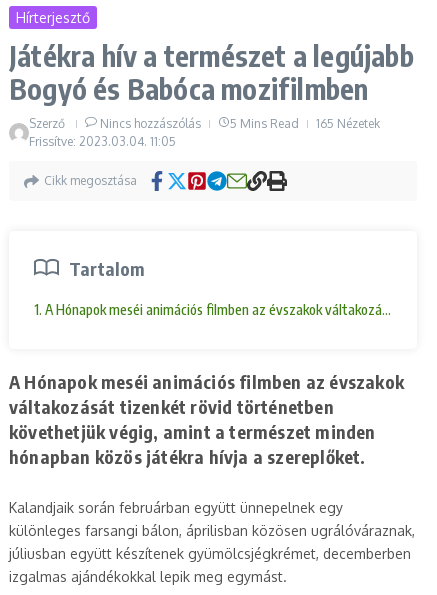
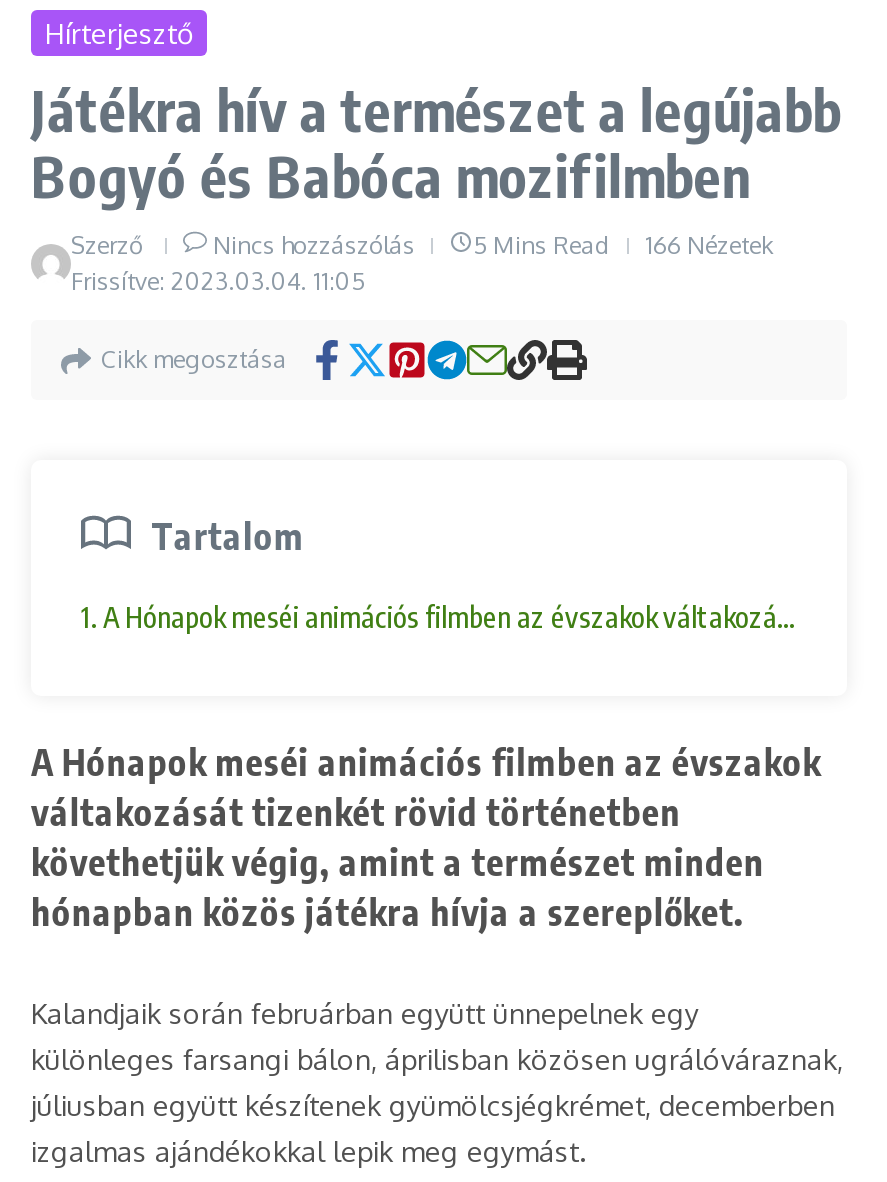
- Nincs hozzászólás 5 Mins Read 165 Nézetek
+ Nincs hozzászólás 5 Mins Read 166 Nézetek
